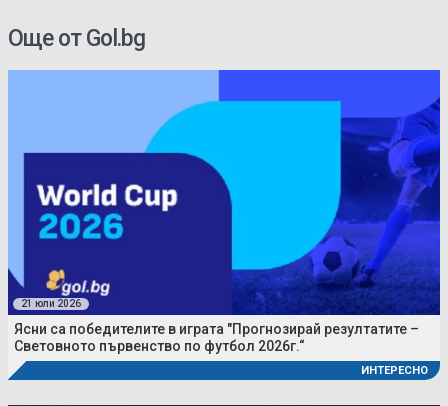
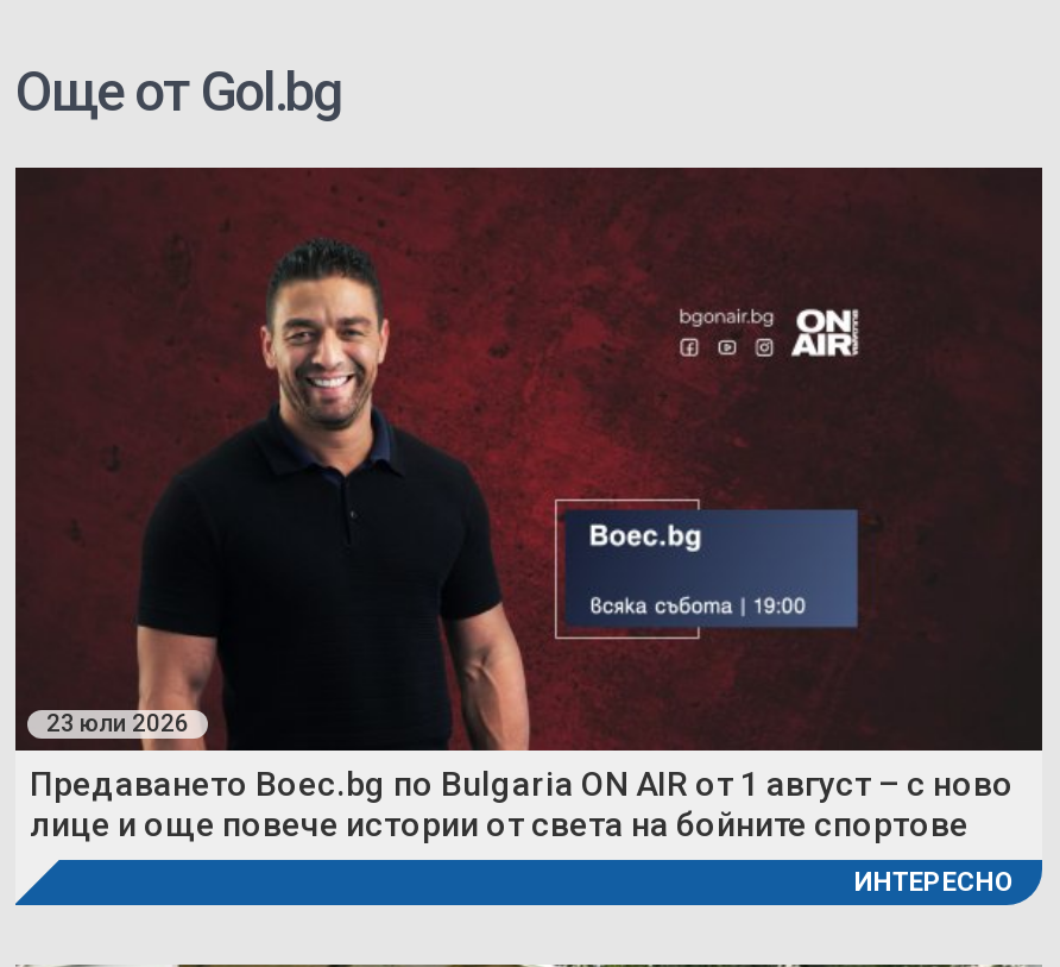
- [image]
- 21 юли 2026
+ [image]
+ 23 юли 2026

- Ясни са победителите в играта "Прогнозирай резултатите –
- Световното първенство по футбол 2026г.“
+ Предаването Boec.bg по Bulgaria ON AIR от 1 август – с ново
+ лице и още повече истории от света на бойните спортове
